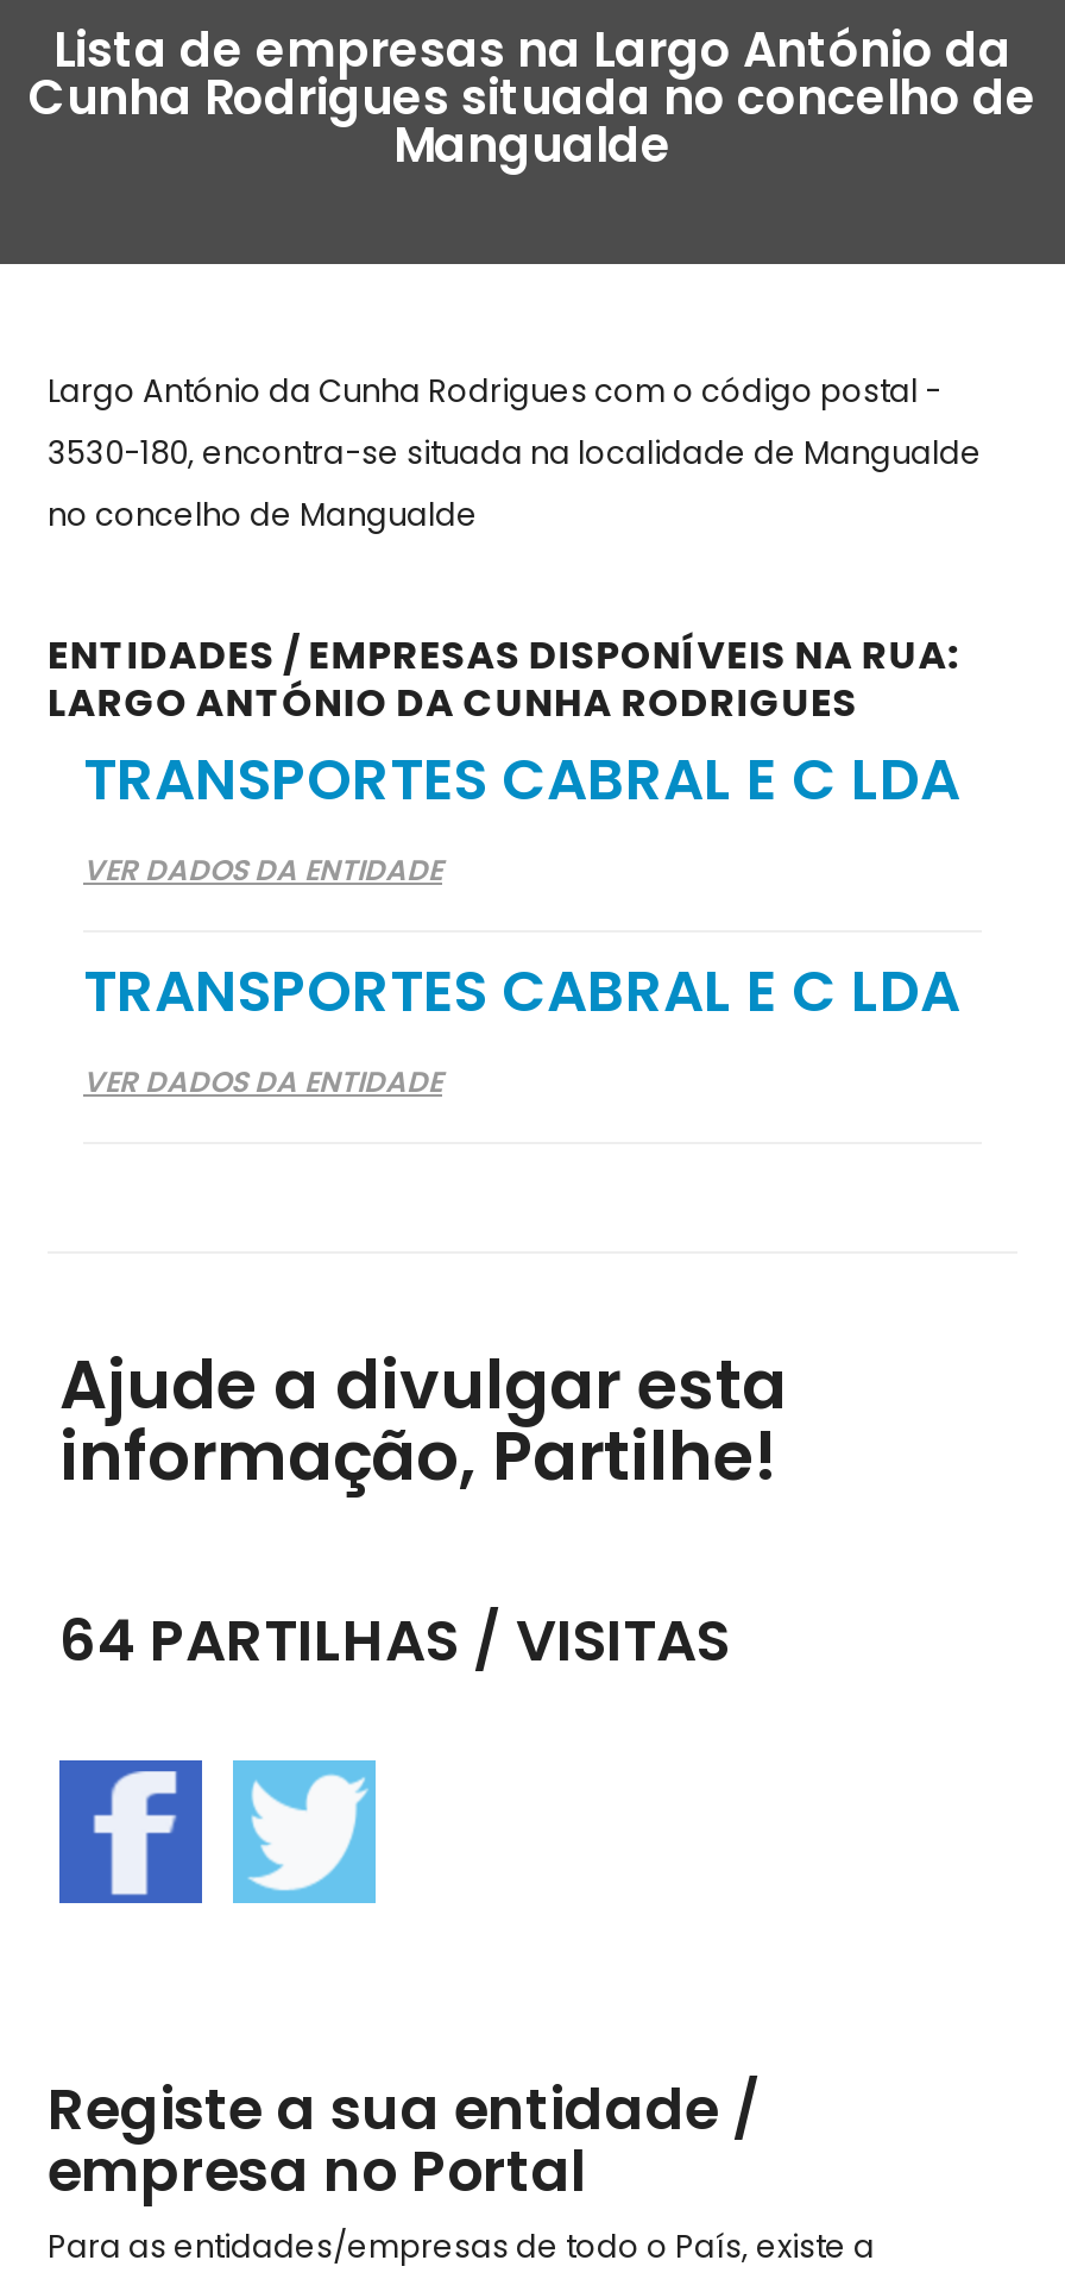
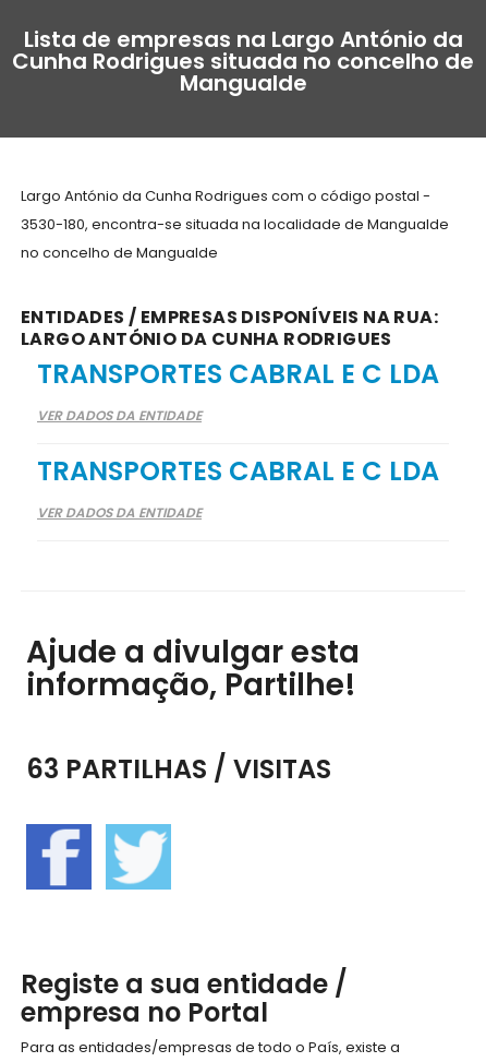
- 64 PARTILHAS / VISITAS
+ 63 PARTILHAS / VISITAS
